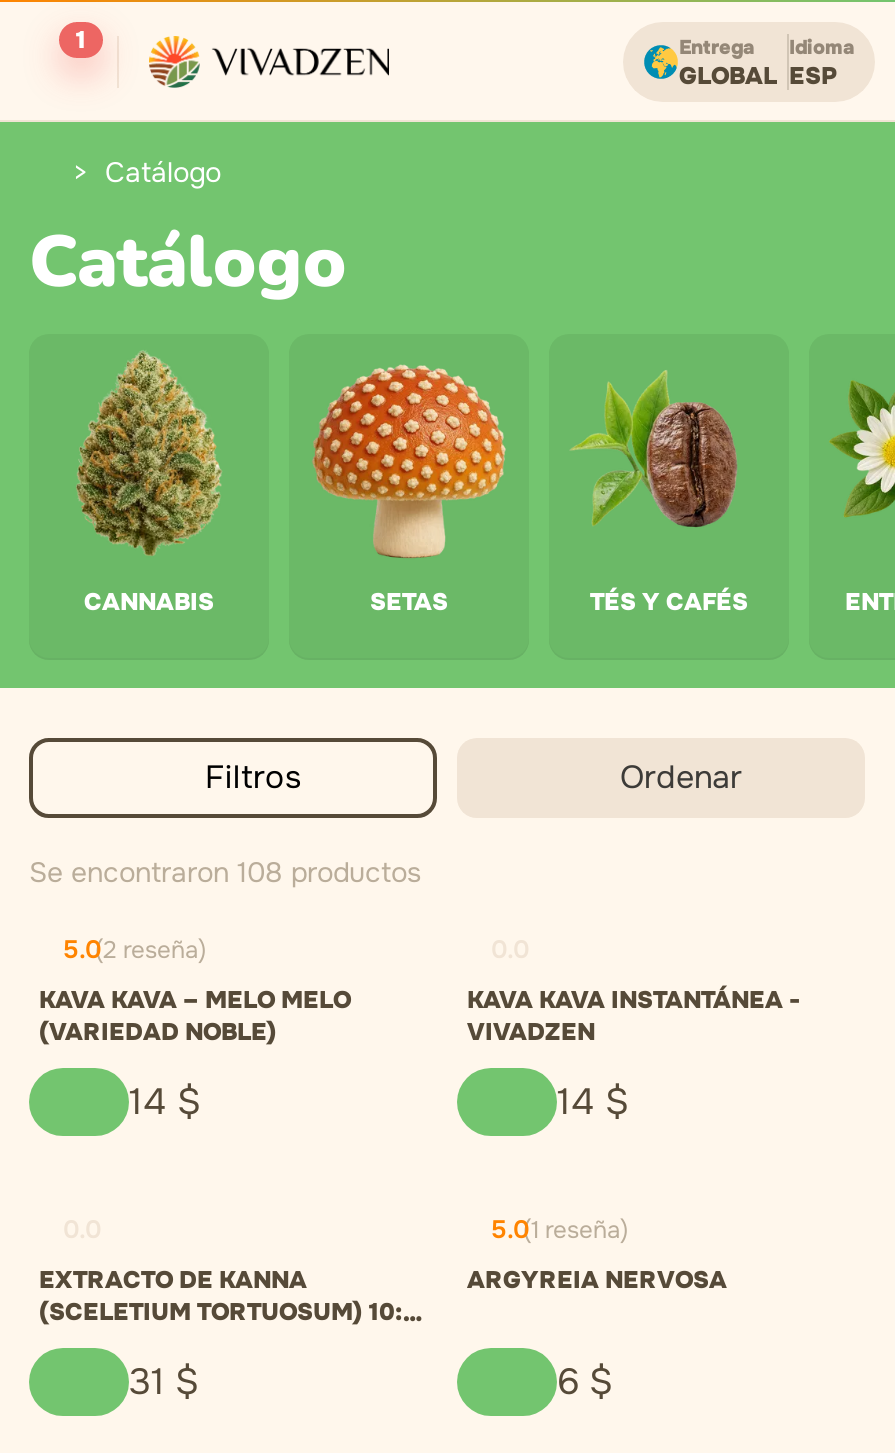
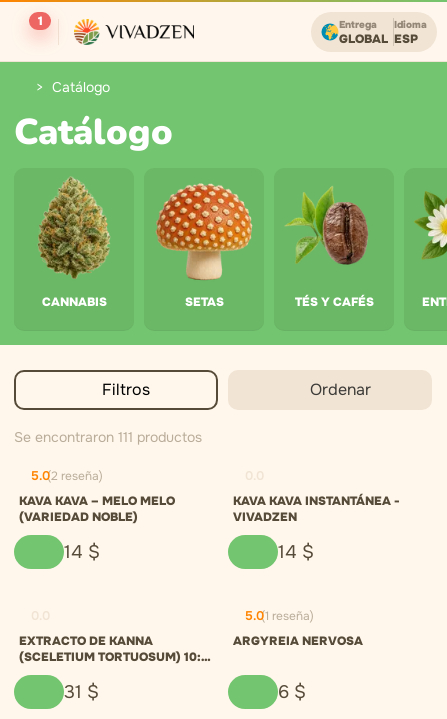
- Se encontraron 108 productos
+ Se encontraron 111 productos
